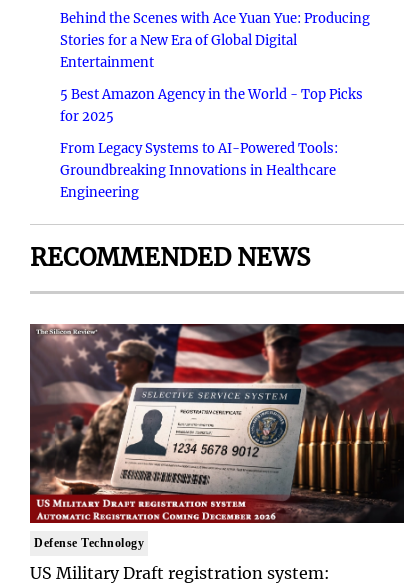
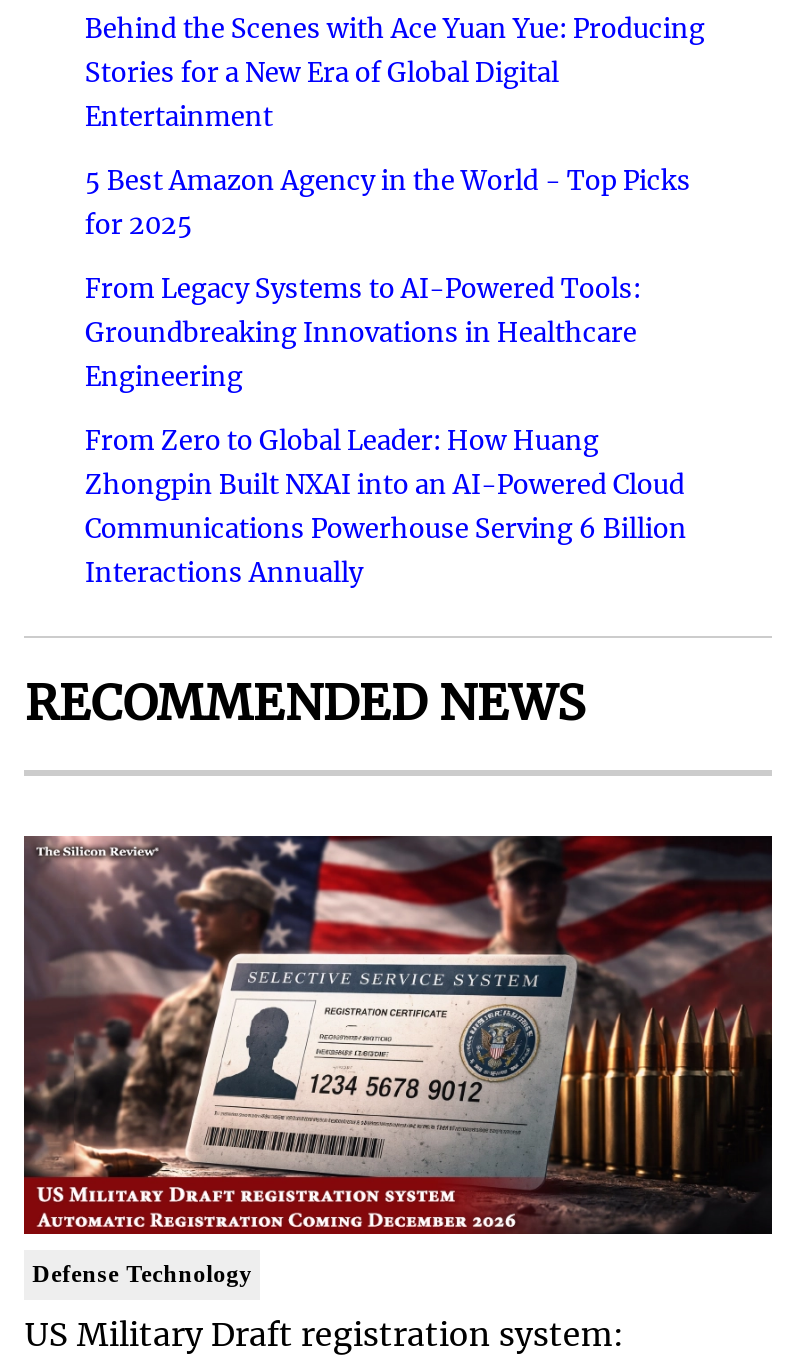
+ From Zero to Global Leader: How Huang
+ Zhongpin Built NXAI into an AI-Powered Cloud
+ Communications Powerhouse Serving 6 Billion
+ Interactions Annually
